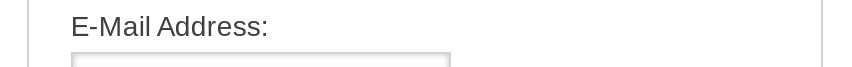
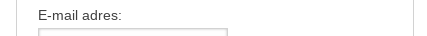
- E-Mail Address:
+ E-mail adres:
